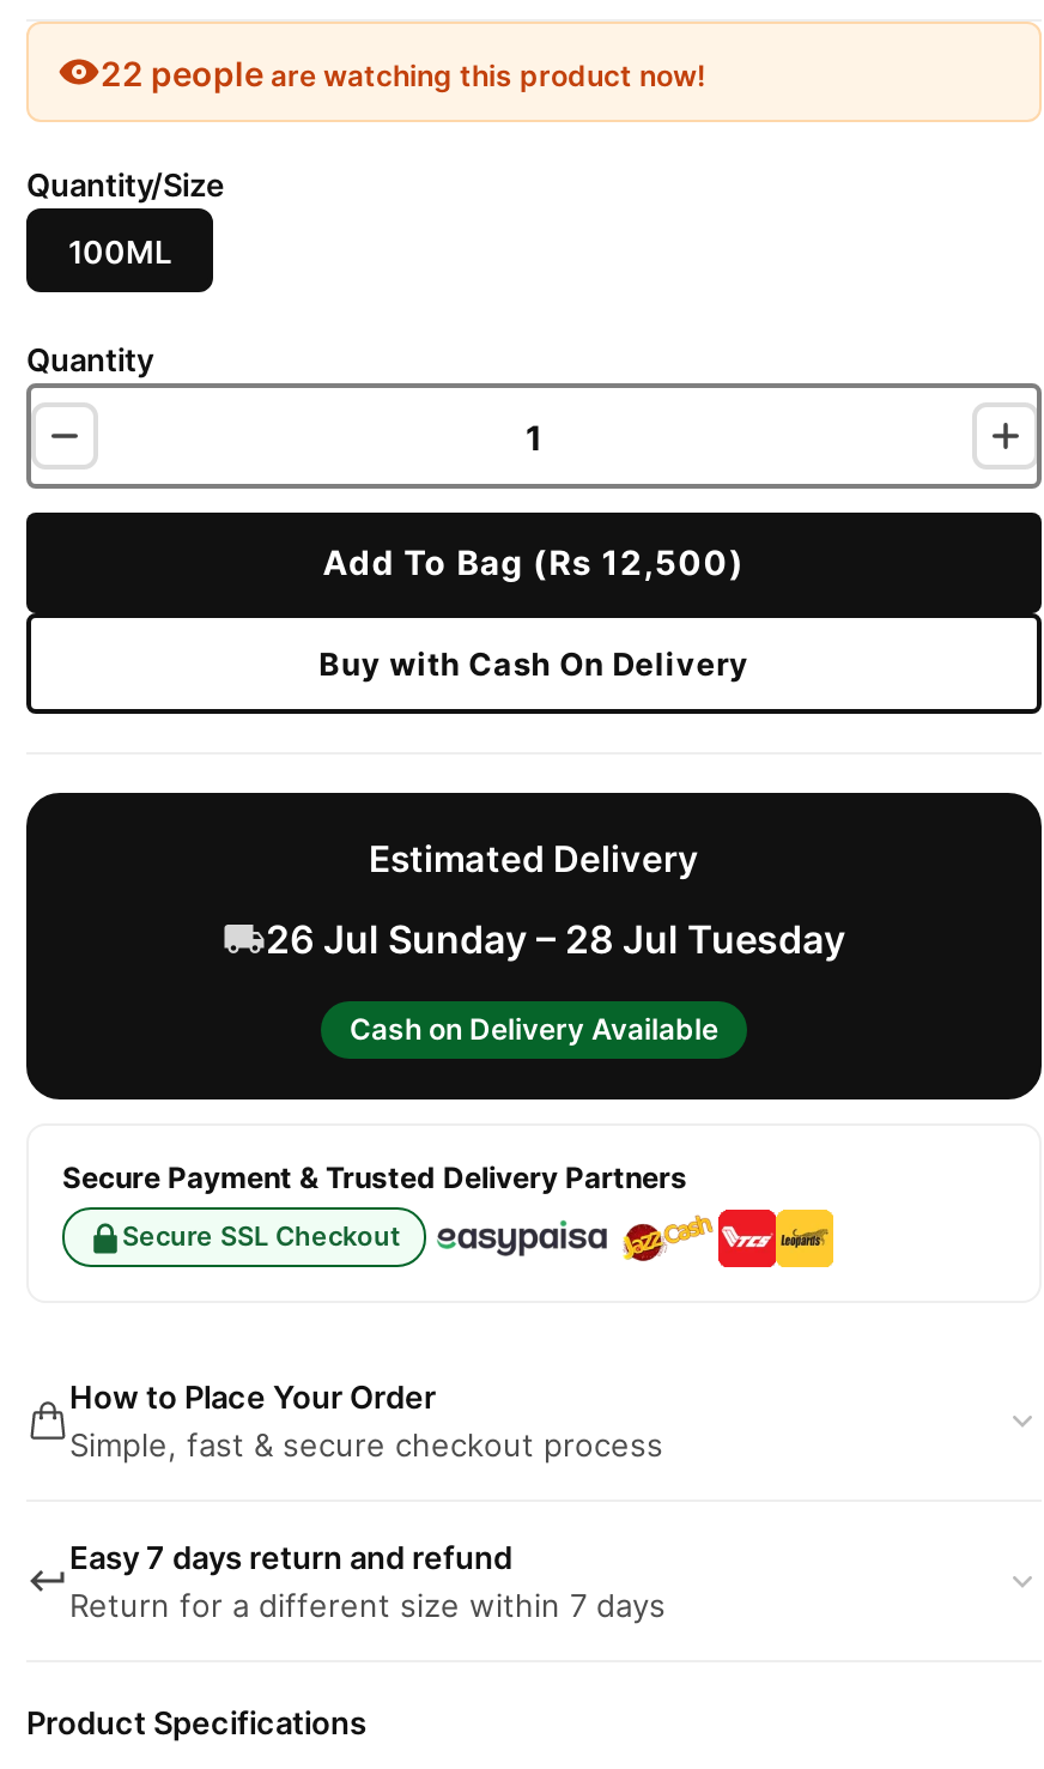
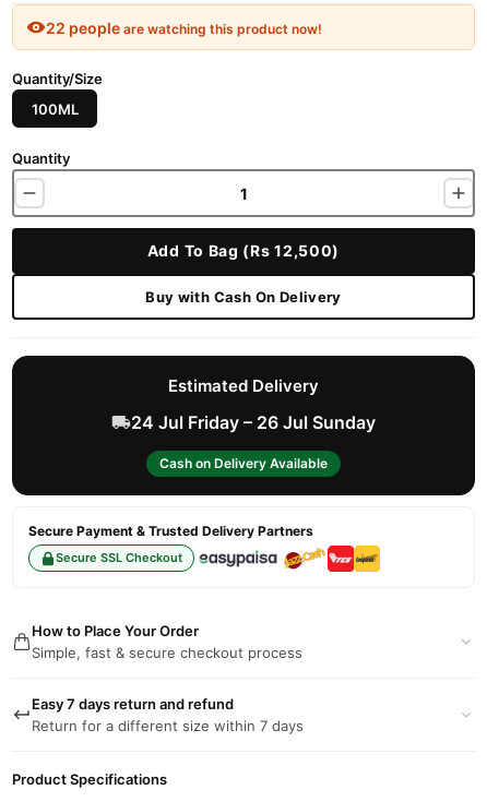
- 26 Jul Sunday – 28 Jul Tuesday
+ 24 Jul Friday – 26 Jul Sunday
